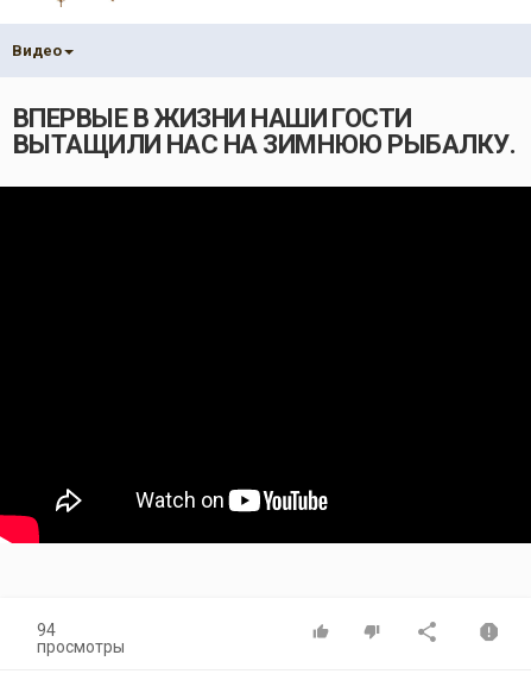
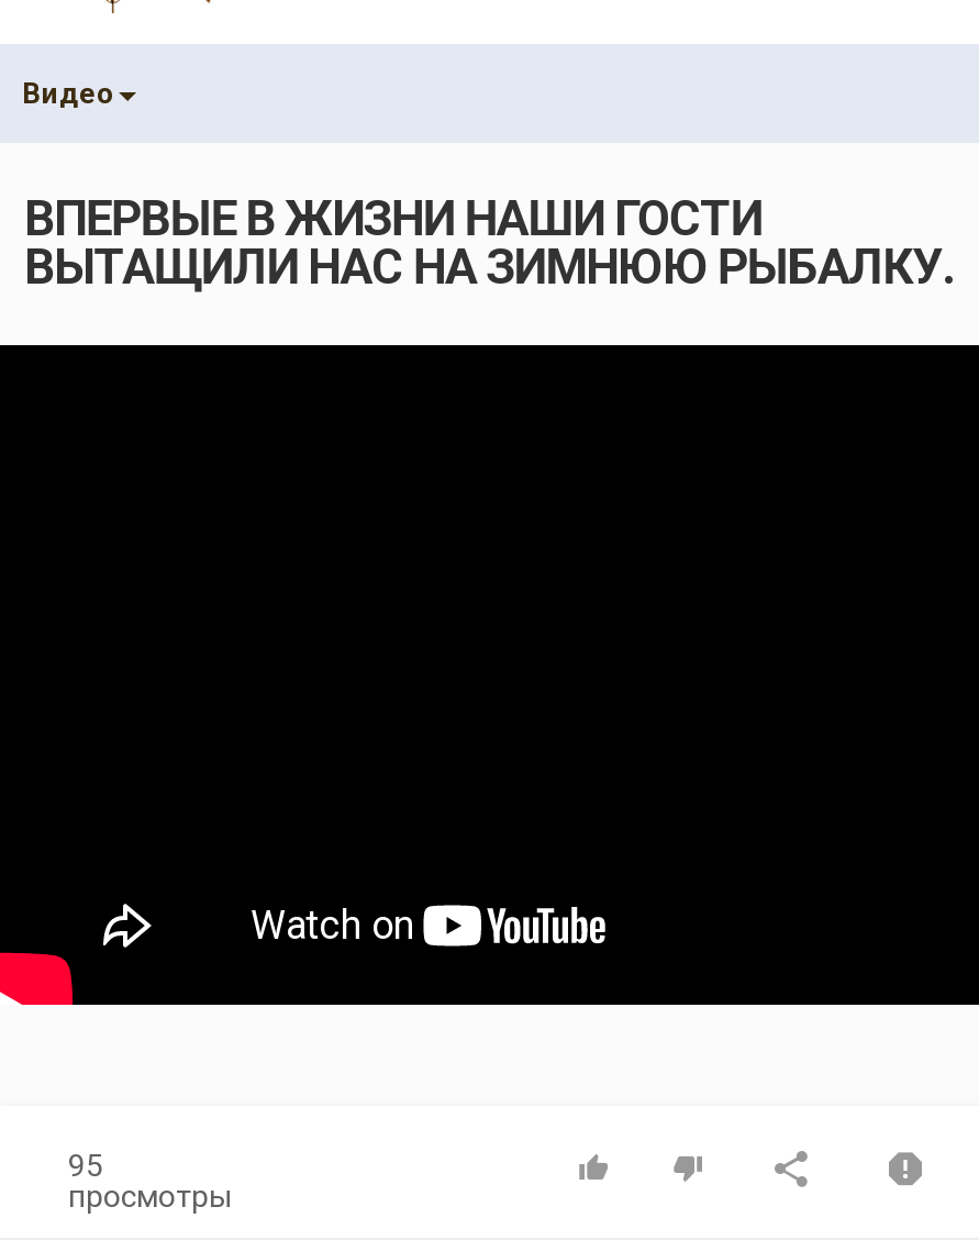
- 94
+ 95
